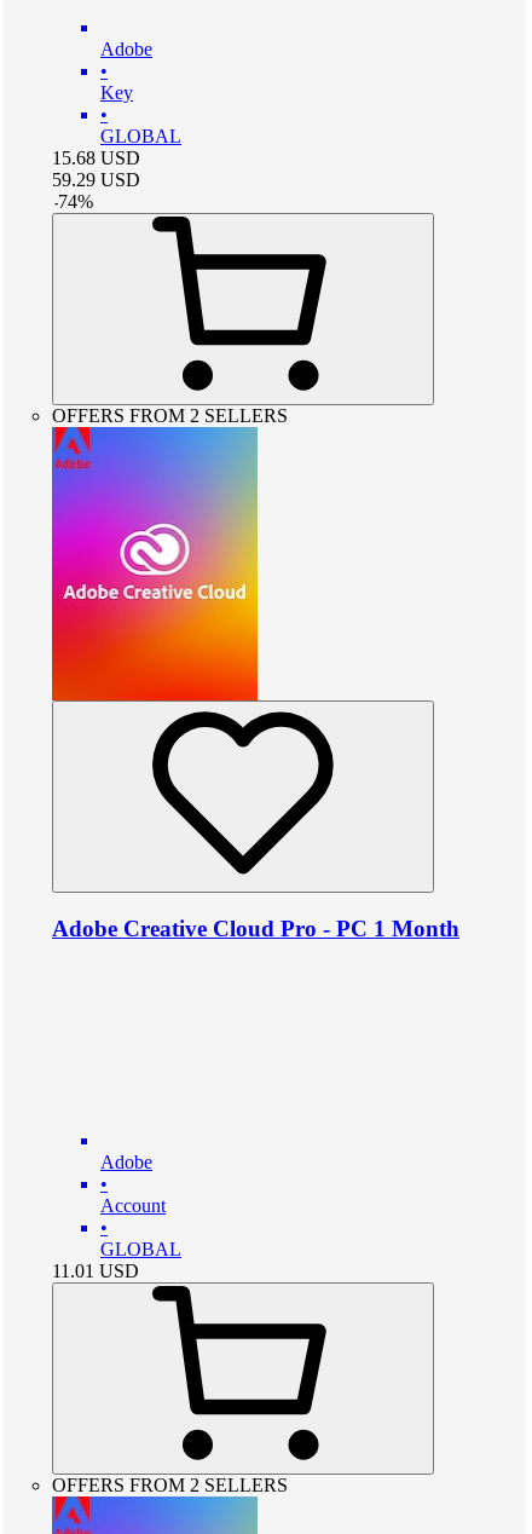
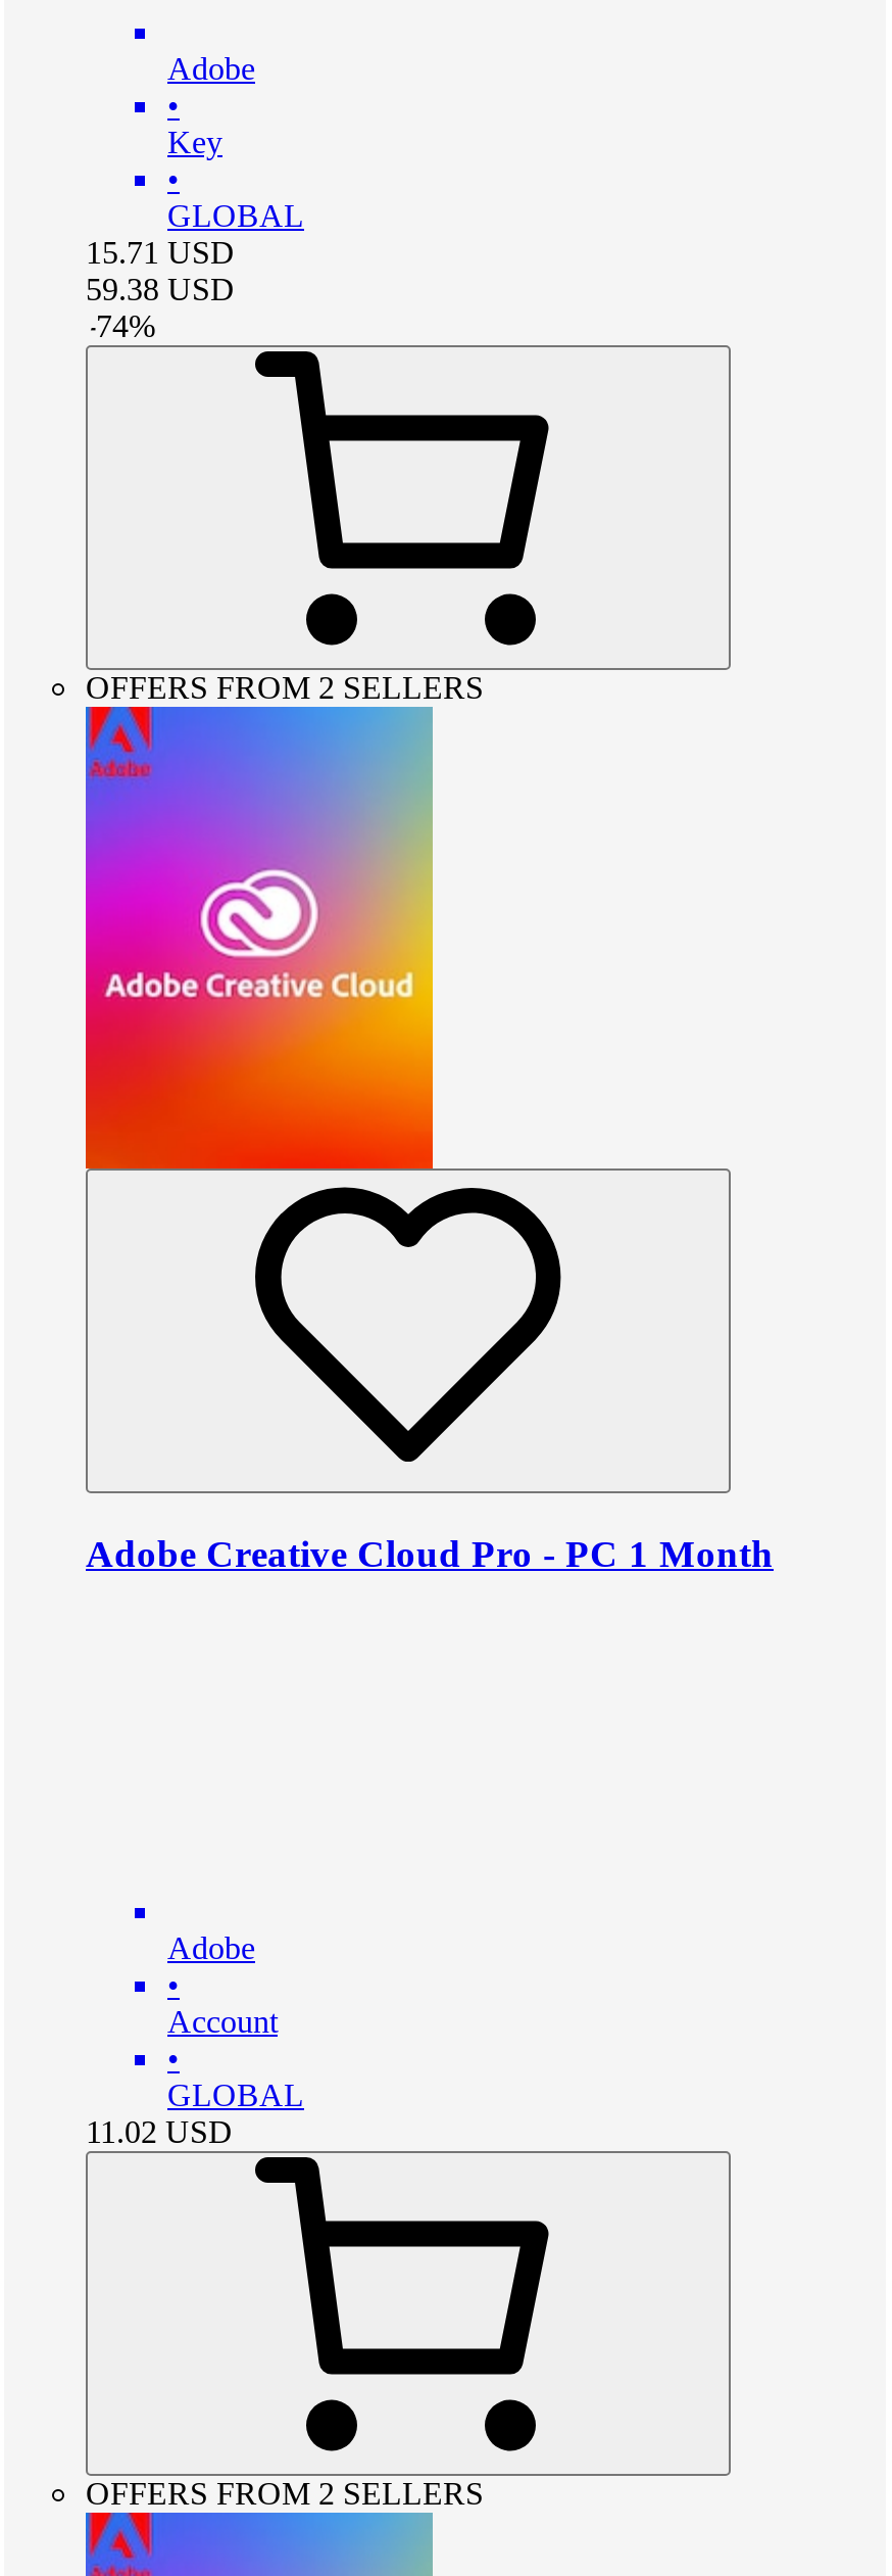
- 15.68 USD
+ 15.71 USD

- 59.29 USD
+ 59.38 USD

- 11.01 USD
+ 11.02 USD
